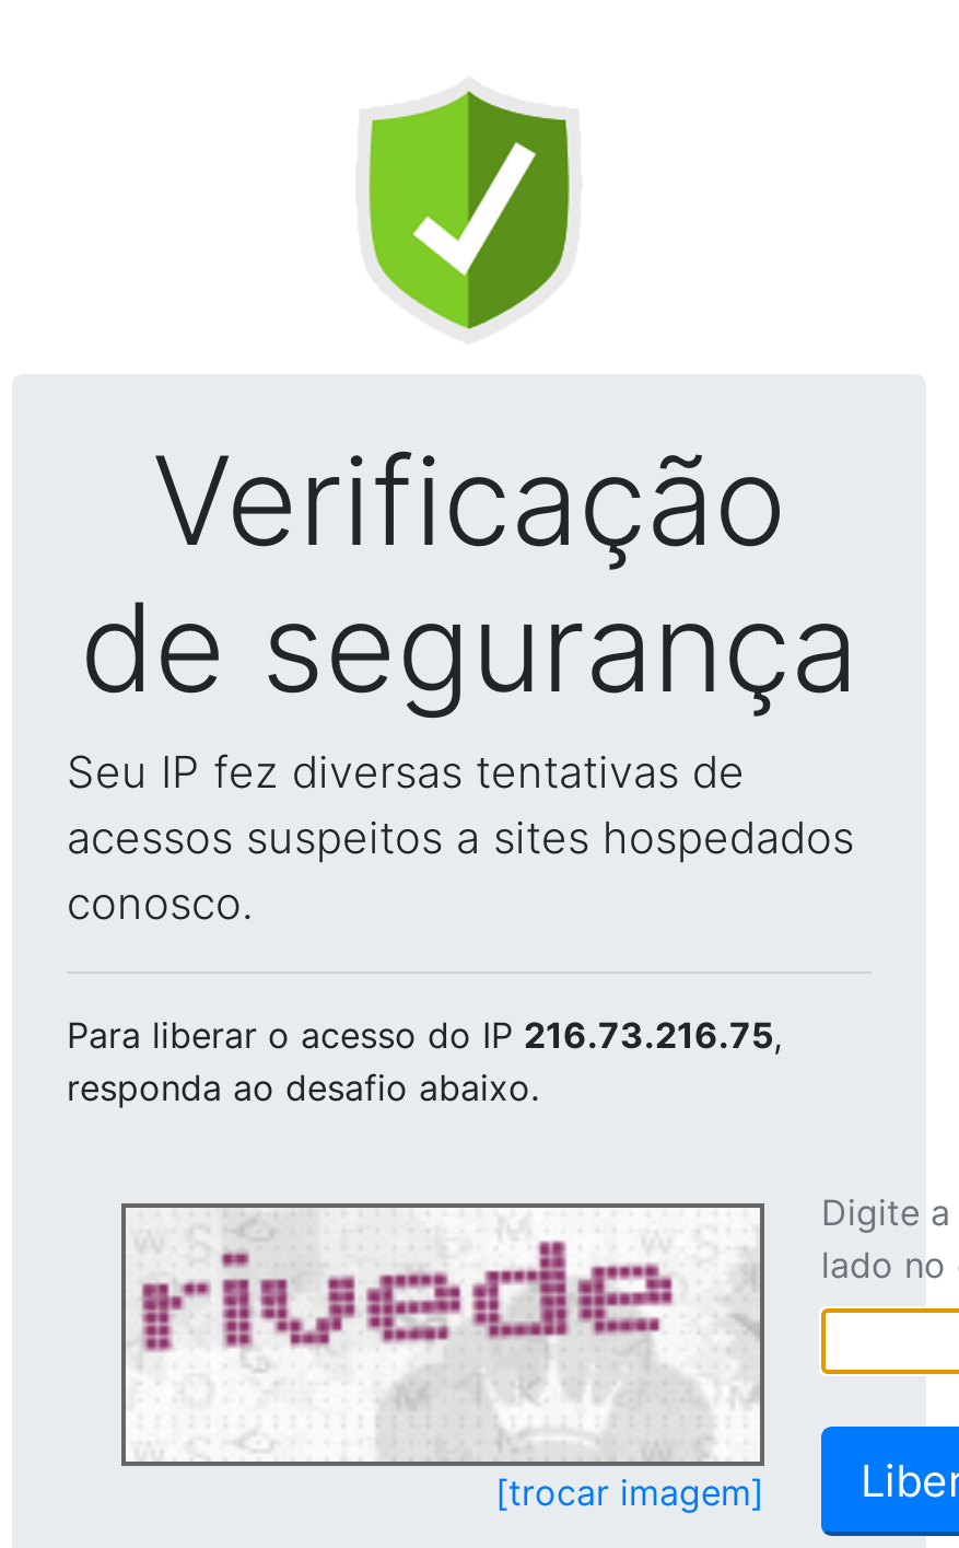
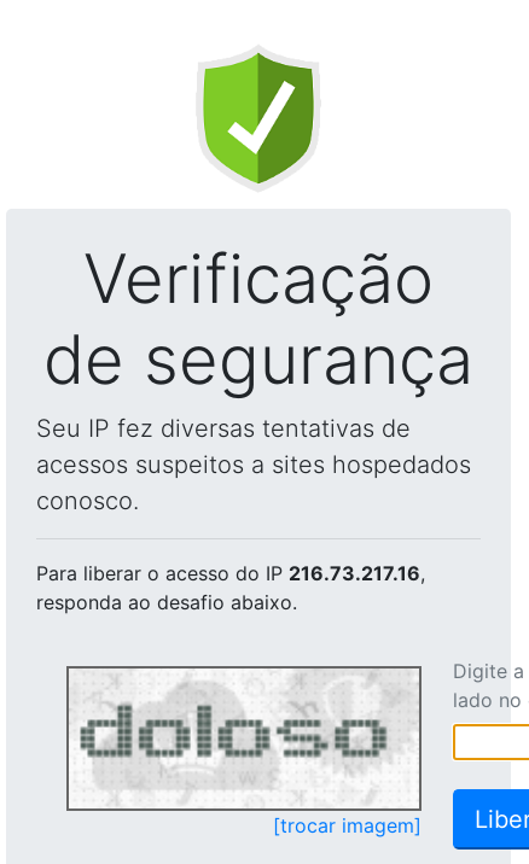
- Para liberar o acesso do IP 216.73.216.75,
+ Para liberar o acesso do IP 216.73.217.16,

- [image]
+ [image]
